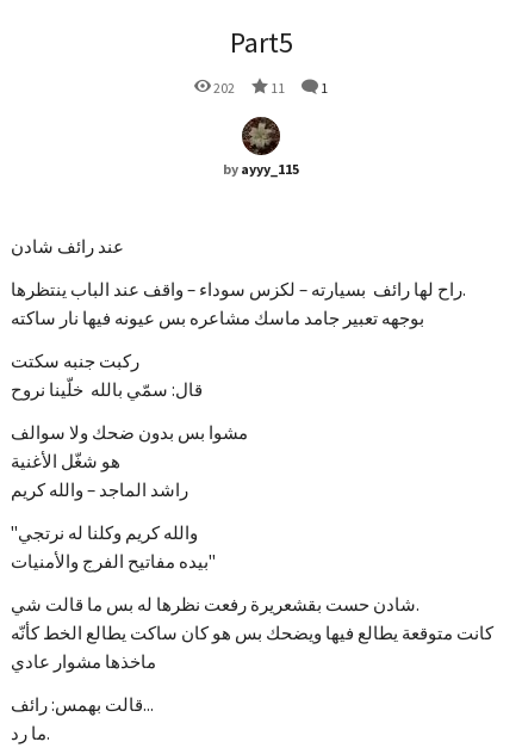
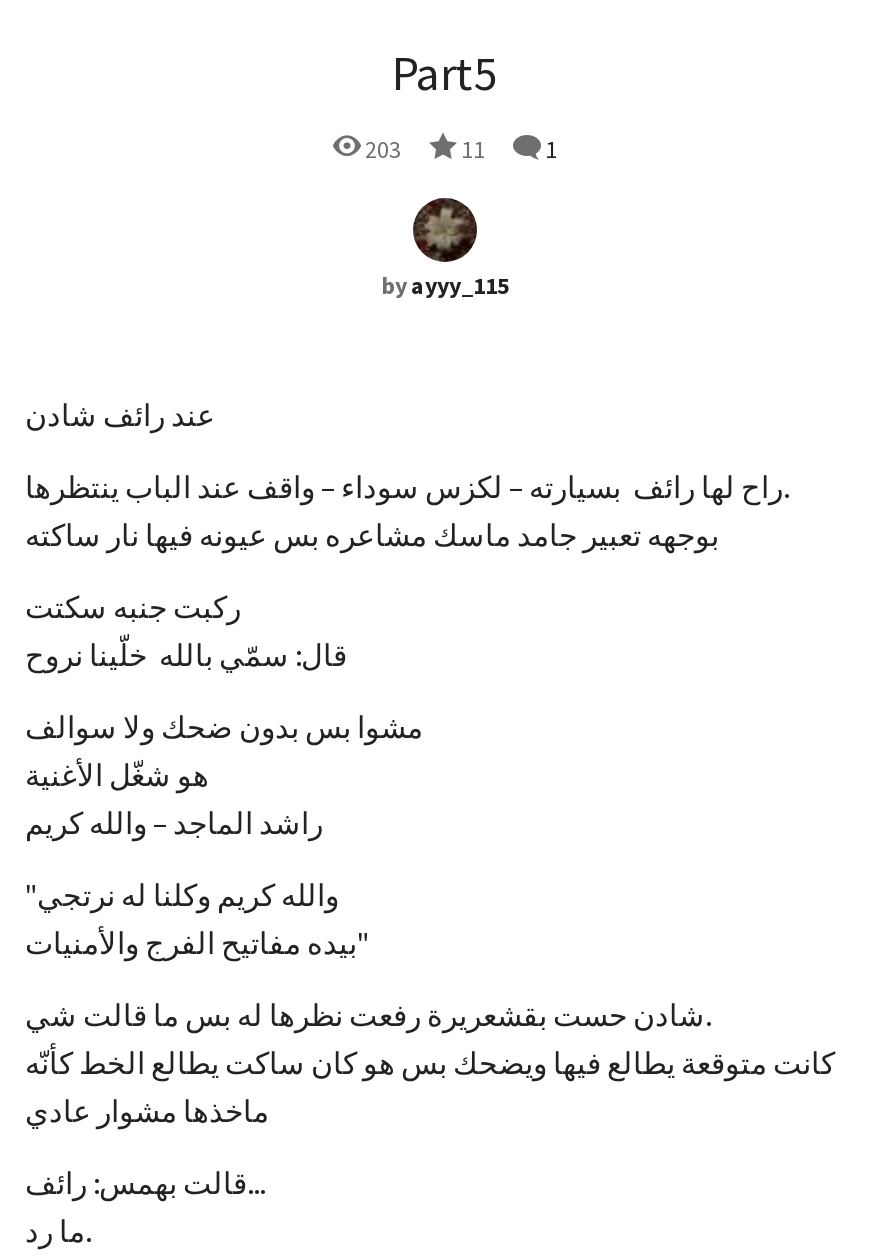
- 202 11 1
+ 203 11 1
